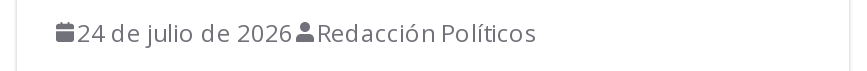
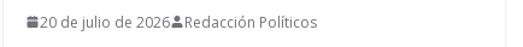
- 24 de julio de 2026 Redacción Políticos
+ 20 de julio de 2026 Redacción Políticos
